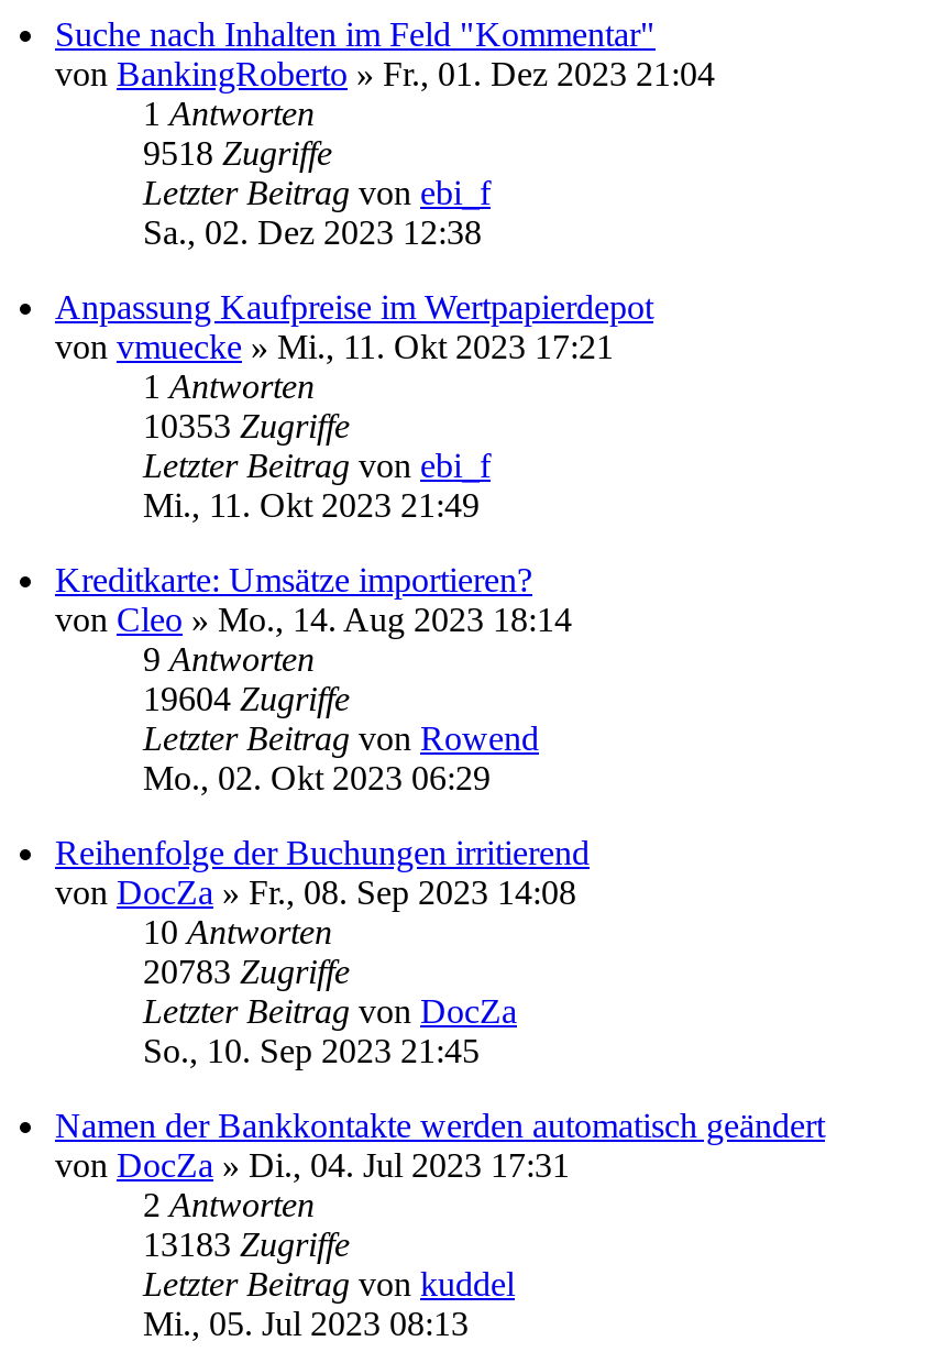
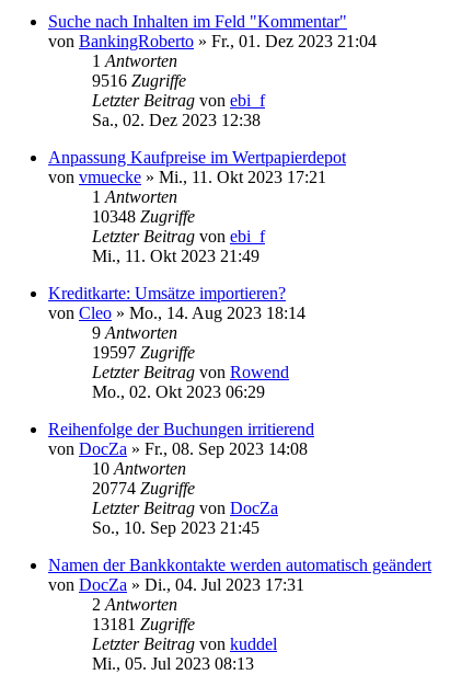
- 9518 Zugriffe
+ 9516 Zugriffe

- 10353 Zugriffe
+ 10348 Zugriffe

- 19604 Zugriffe
+ 19597 Zugriffe

- 20783 Zugriffe
+ 20774 Zugriffe

- 13183 Zugriffe
+ 13181 Zugriffe
